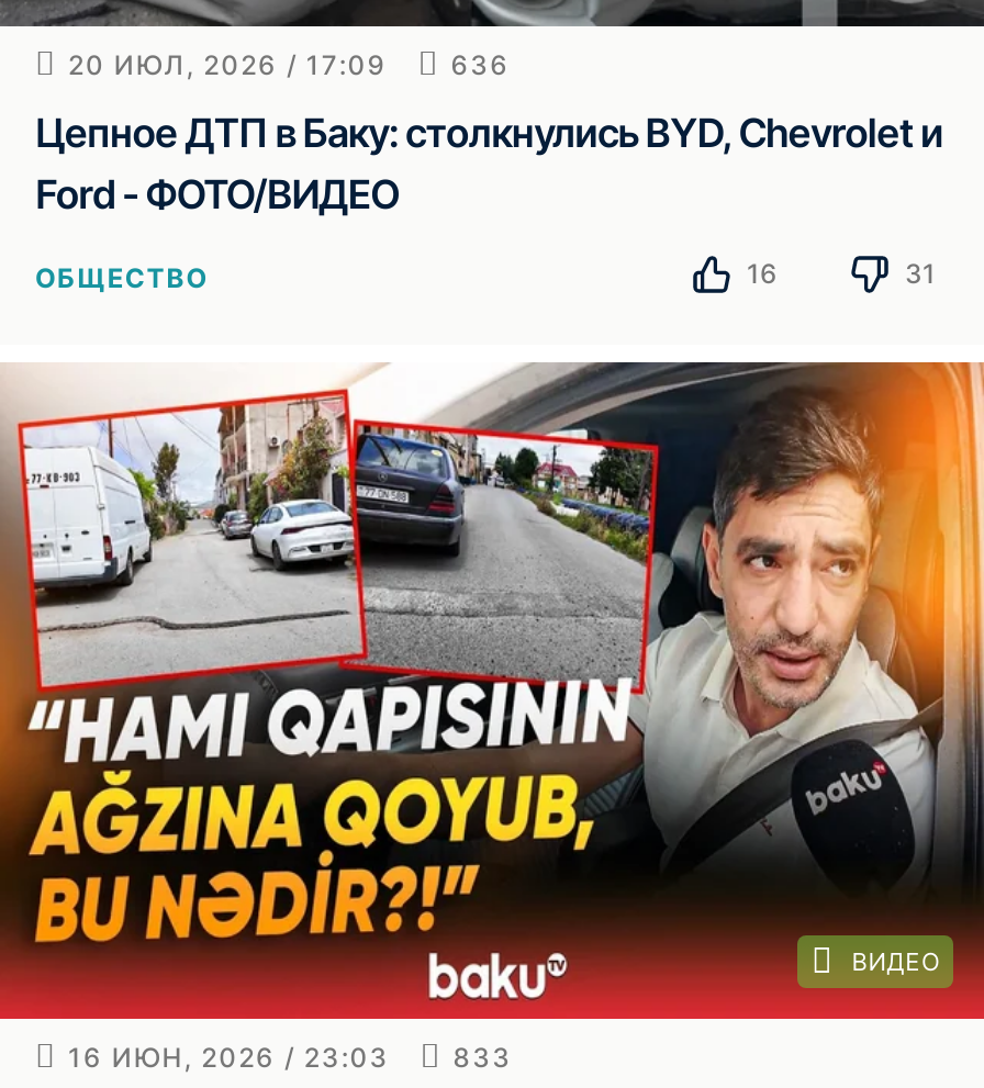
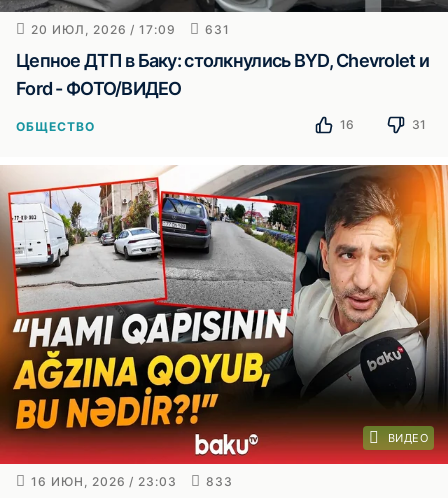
- 20 ИЮЛ, 2026 / 17:09 636
+ 20 ИЮЛ, 2026 / 17:09 631
